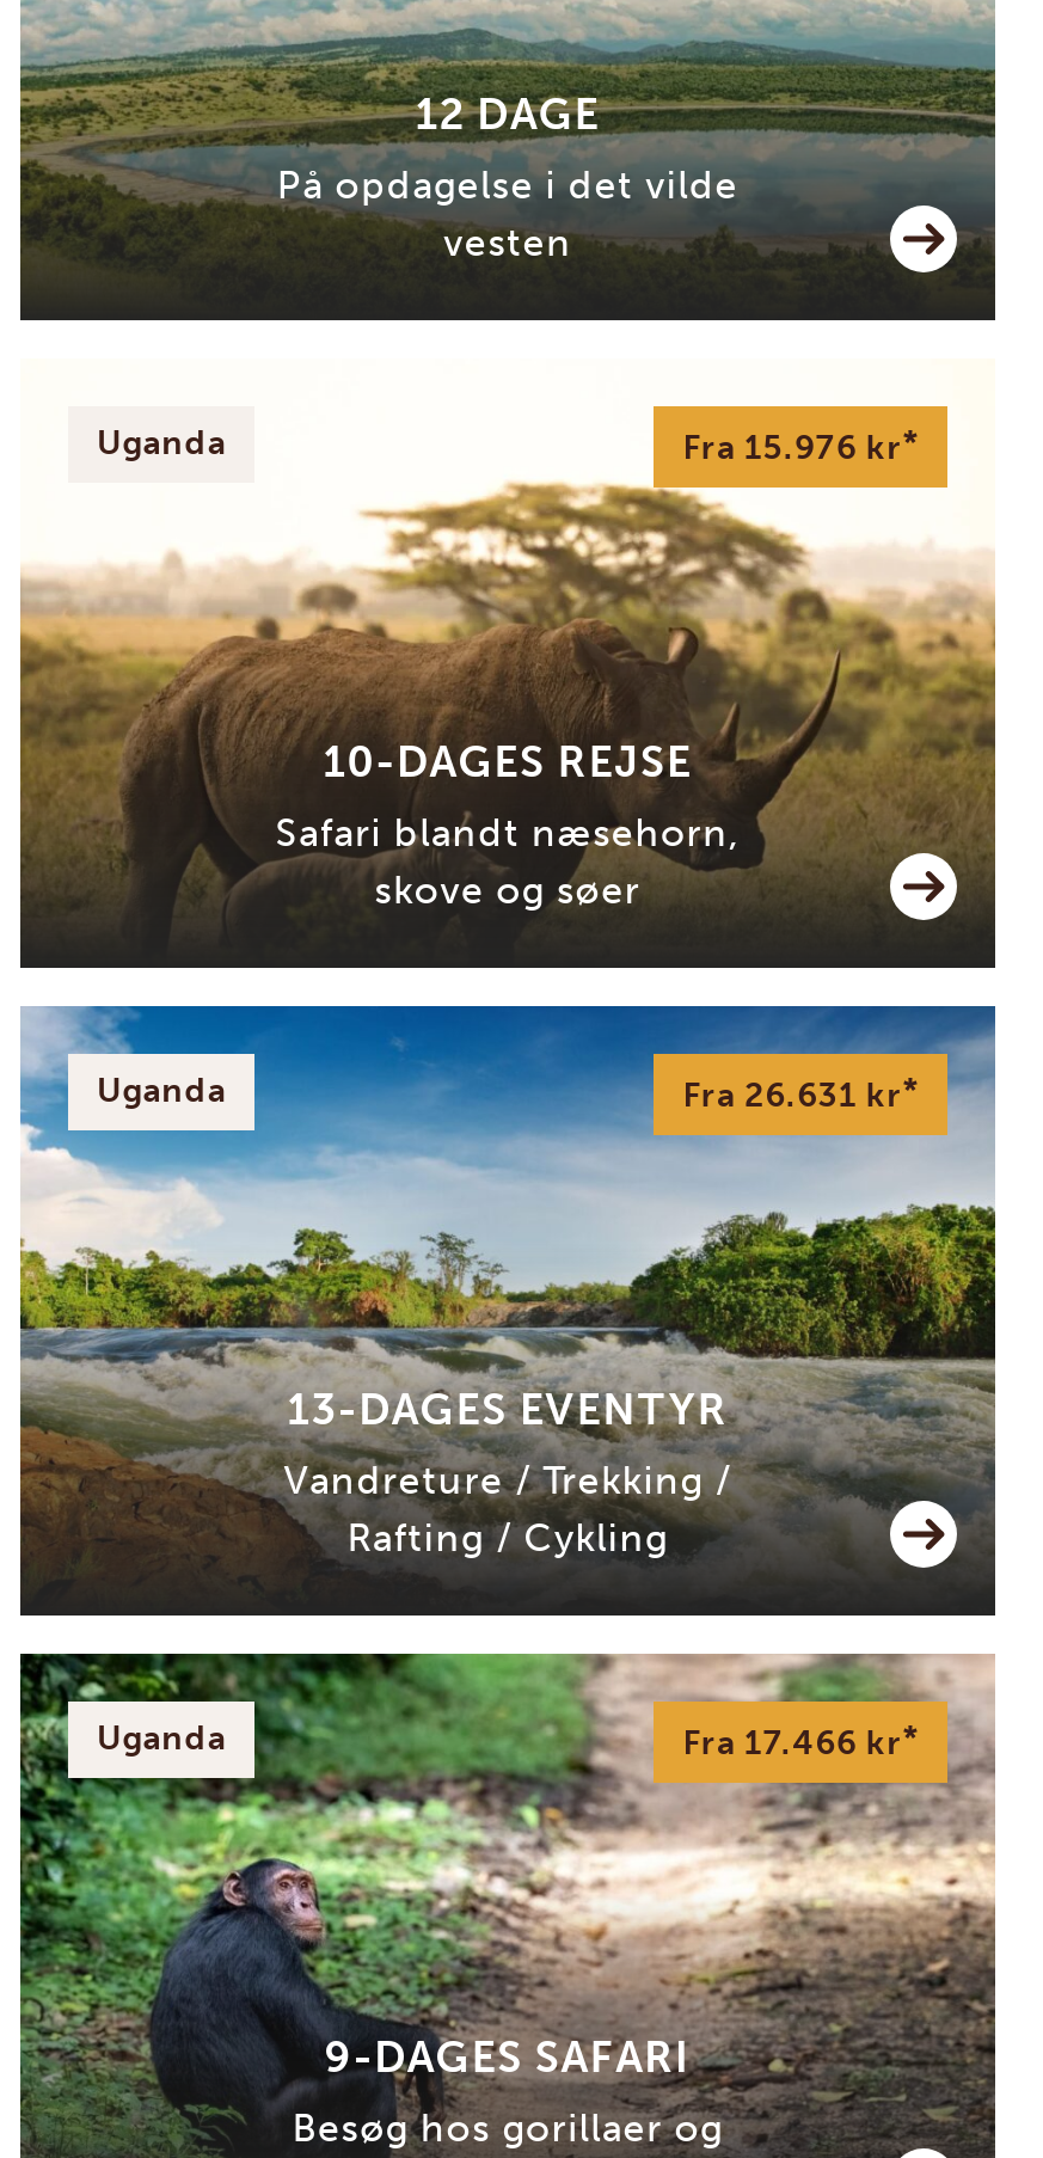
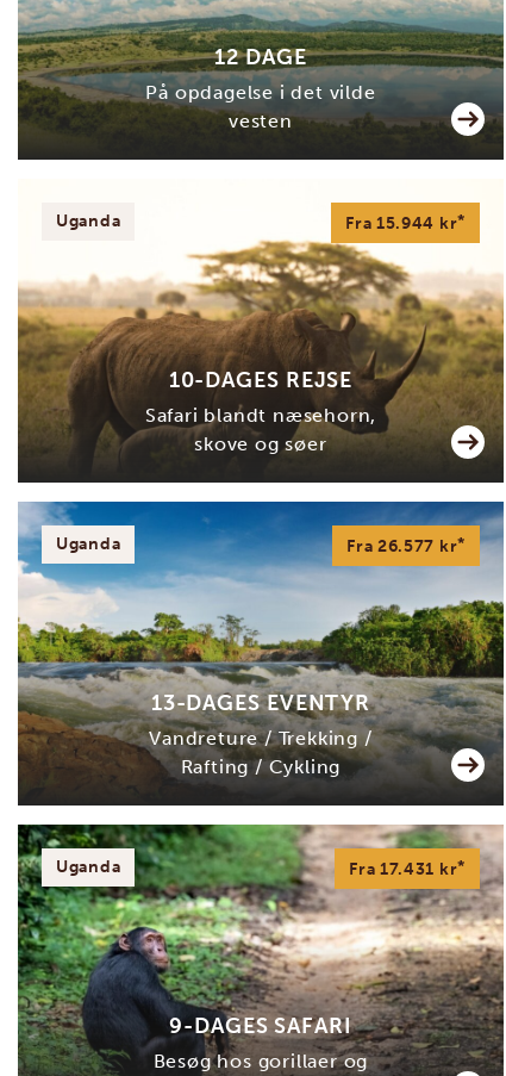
- Fra 15.976 kr*
+ Fra 15.944 kr*

- Fra 26.631 kr*
+ Fra 26.577 kr*

- Fra 17.466 kr*
+ Fra 17.431 kr*
